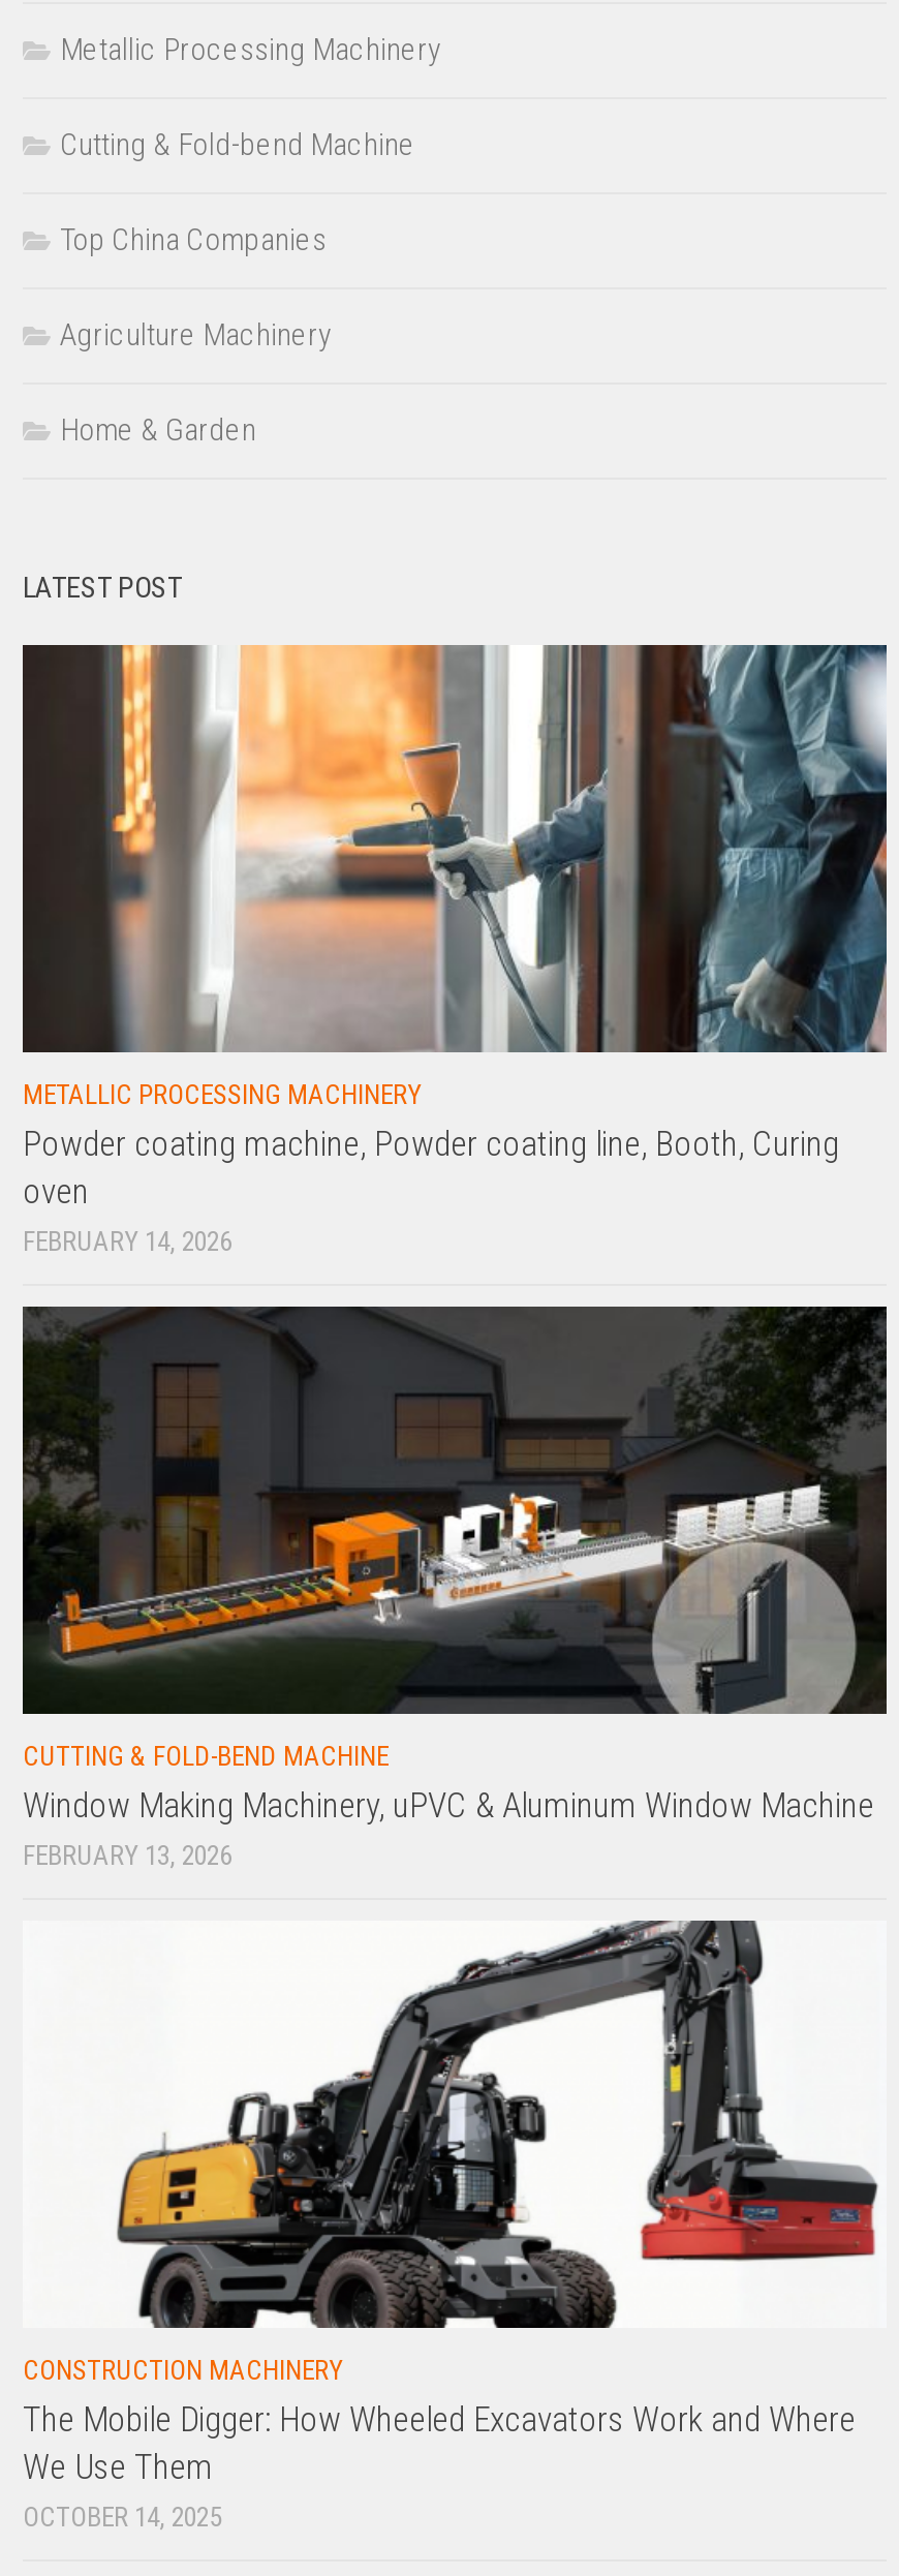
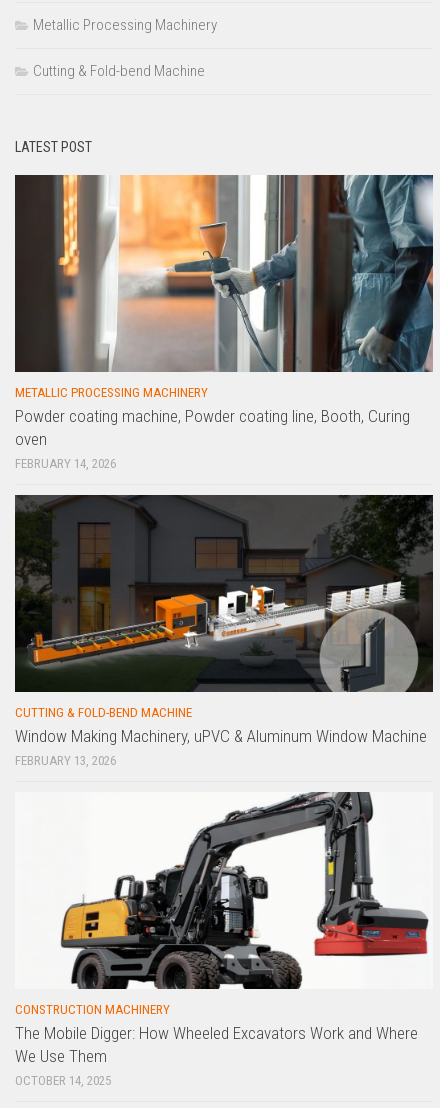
- Top China Companies
- Agriculture Machinery
- Home & Garden
